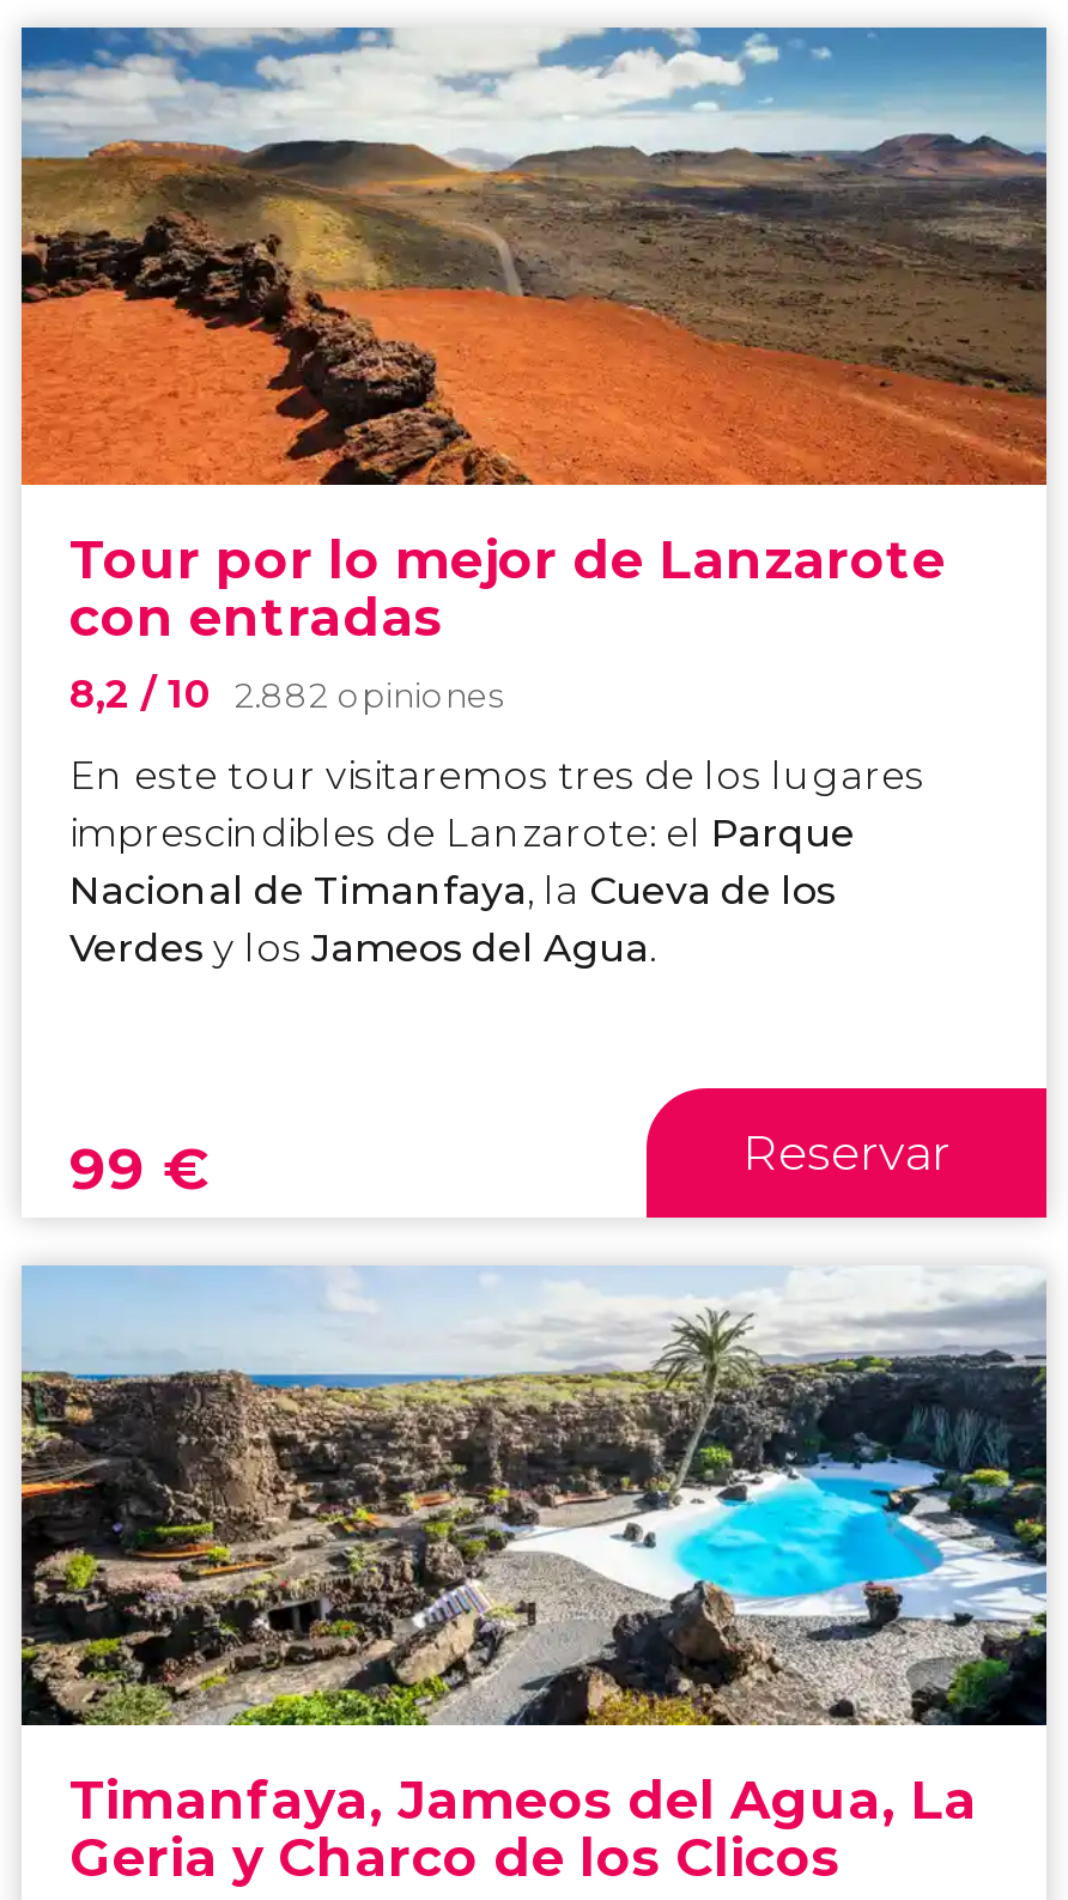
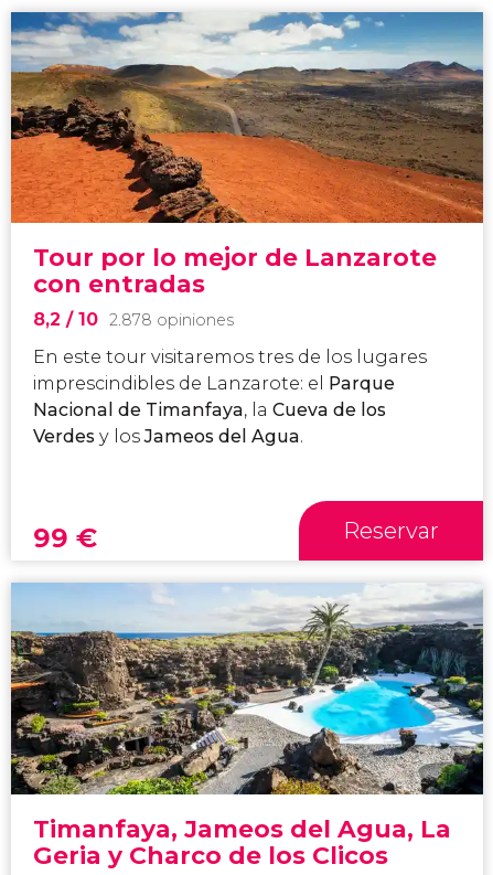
- 8,2 / 10 2.882 opiniones
+ 8,2 / 10 2.878 opiniones
